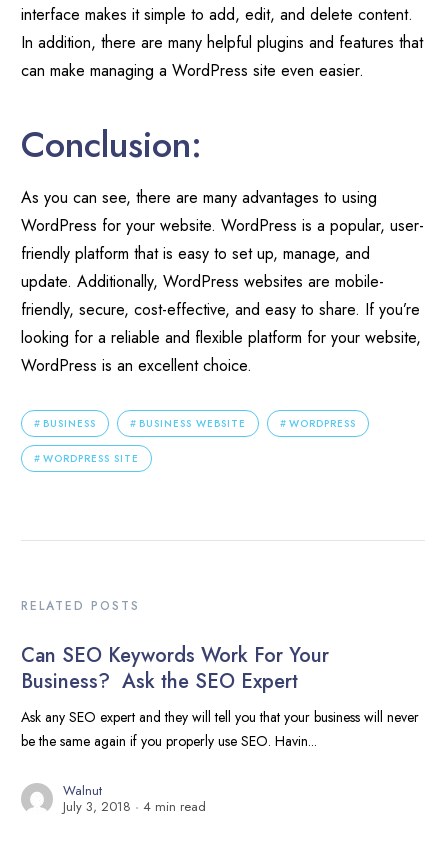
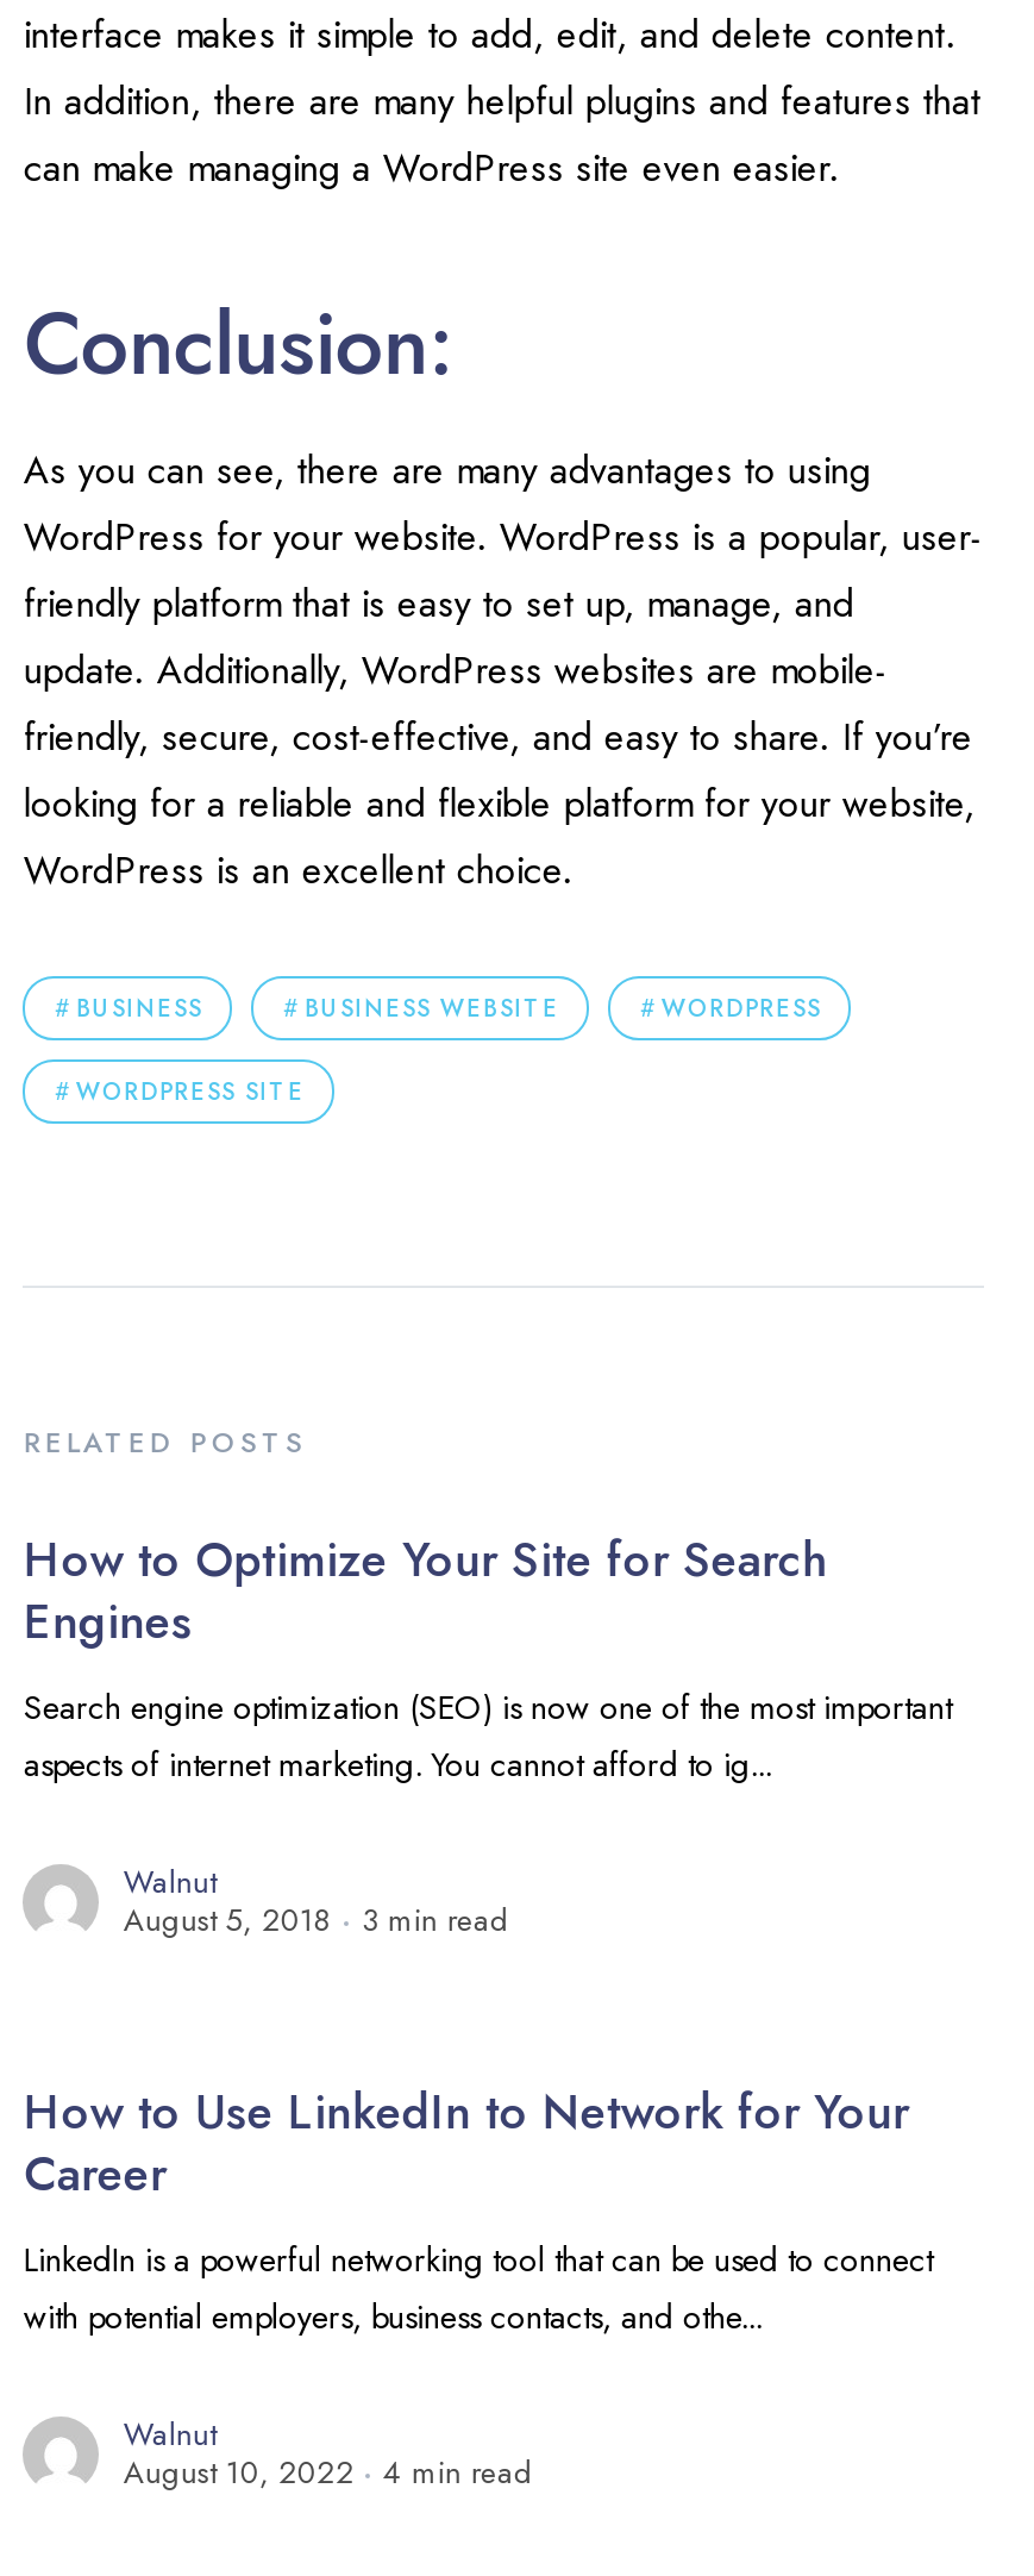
- Can SEO Keywords Work For Your
- Business? Ask the SEO Expert
- Ask any SEO expert and they will tell you that your business will never
- be the same again if you properly use SEO. Havin...
+ How to Optimize Your Site for Search
+ Engines
+ Search engine optimization (SEO) is now one of the most important
+ aspects of internet marketing. You cannot afford to ig...

- July 3, 2018
+ August 5, 2018
+ 3 min read
+ How to Use LinkedIn to Network for Your
+ Career
+ LinkedIn is a powerful networking tool that can be used to connect
+ with potential employers, business contacts, and othe...
+ Walnut
+ August 10, 2022
